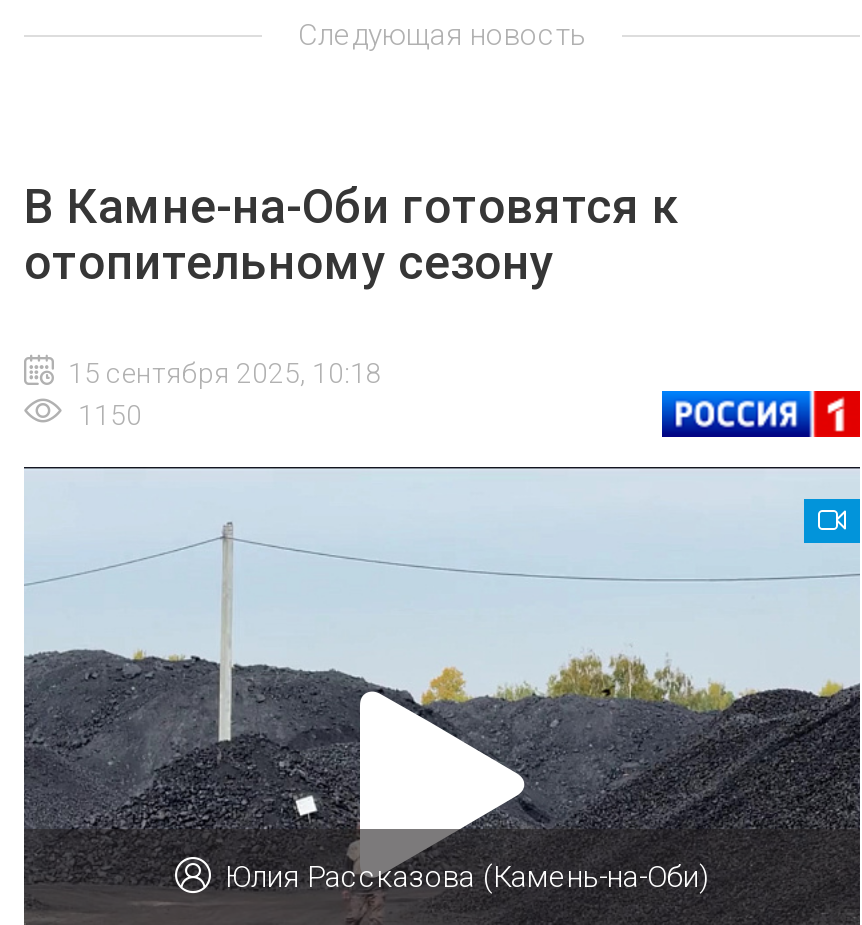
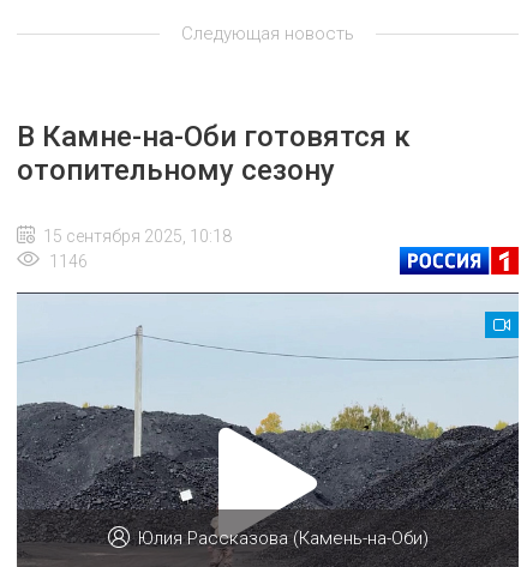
- 1150
+ 1146
